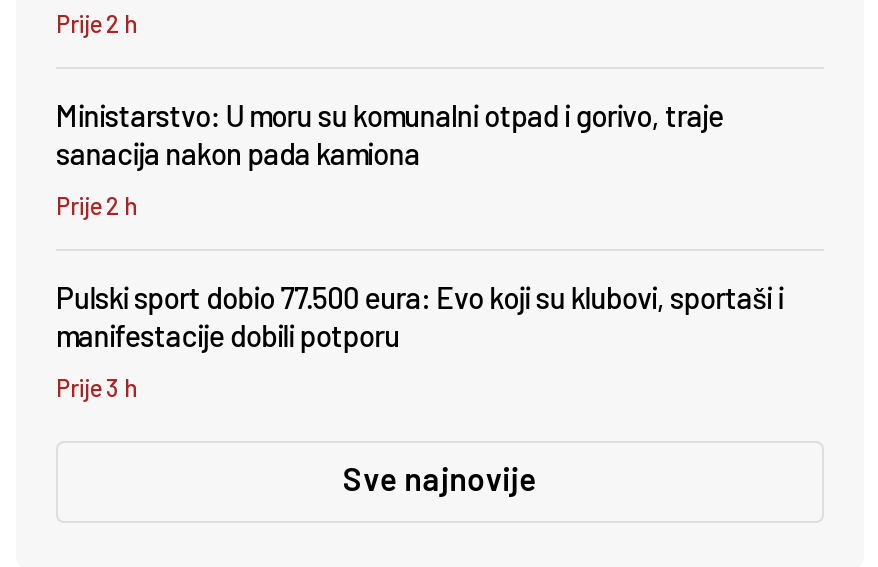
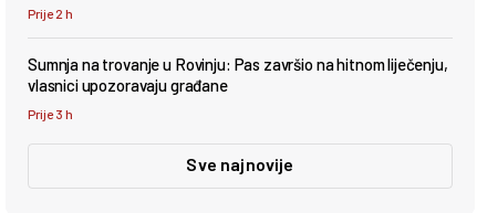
- Ministarstvo: U moru su komunalni otpad i gorivo, traje
- sanacija nakon pada kamiona
- Prije 2 h
- Pulski sport dobio 77.500 eura: Evo koji su klubovi, sportaši i
- manifestacije dobili potporu
+ Sumnja na trovanje u Rovinju: Pas završio na hitnom liječenju,
+ vlasnici upozoravaju građane
